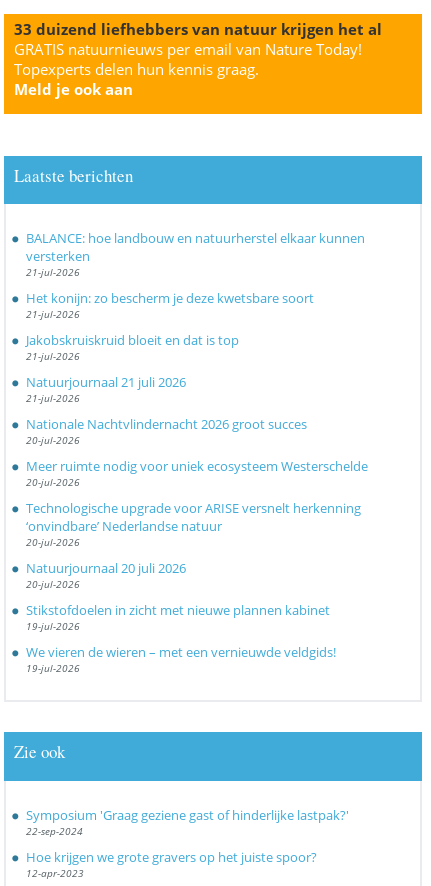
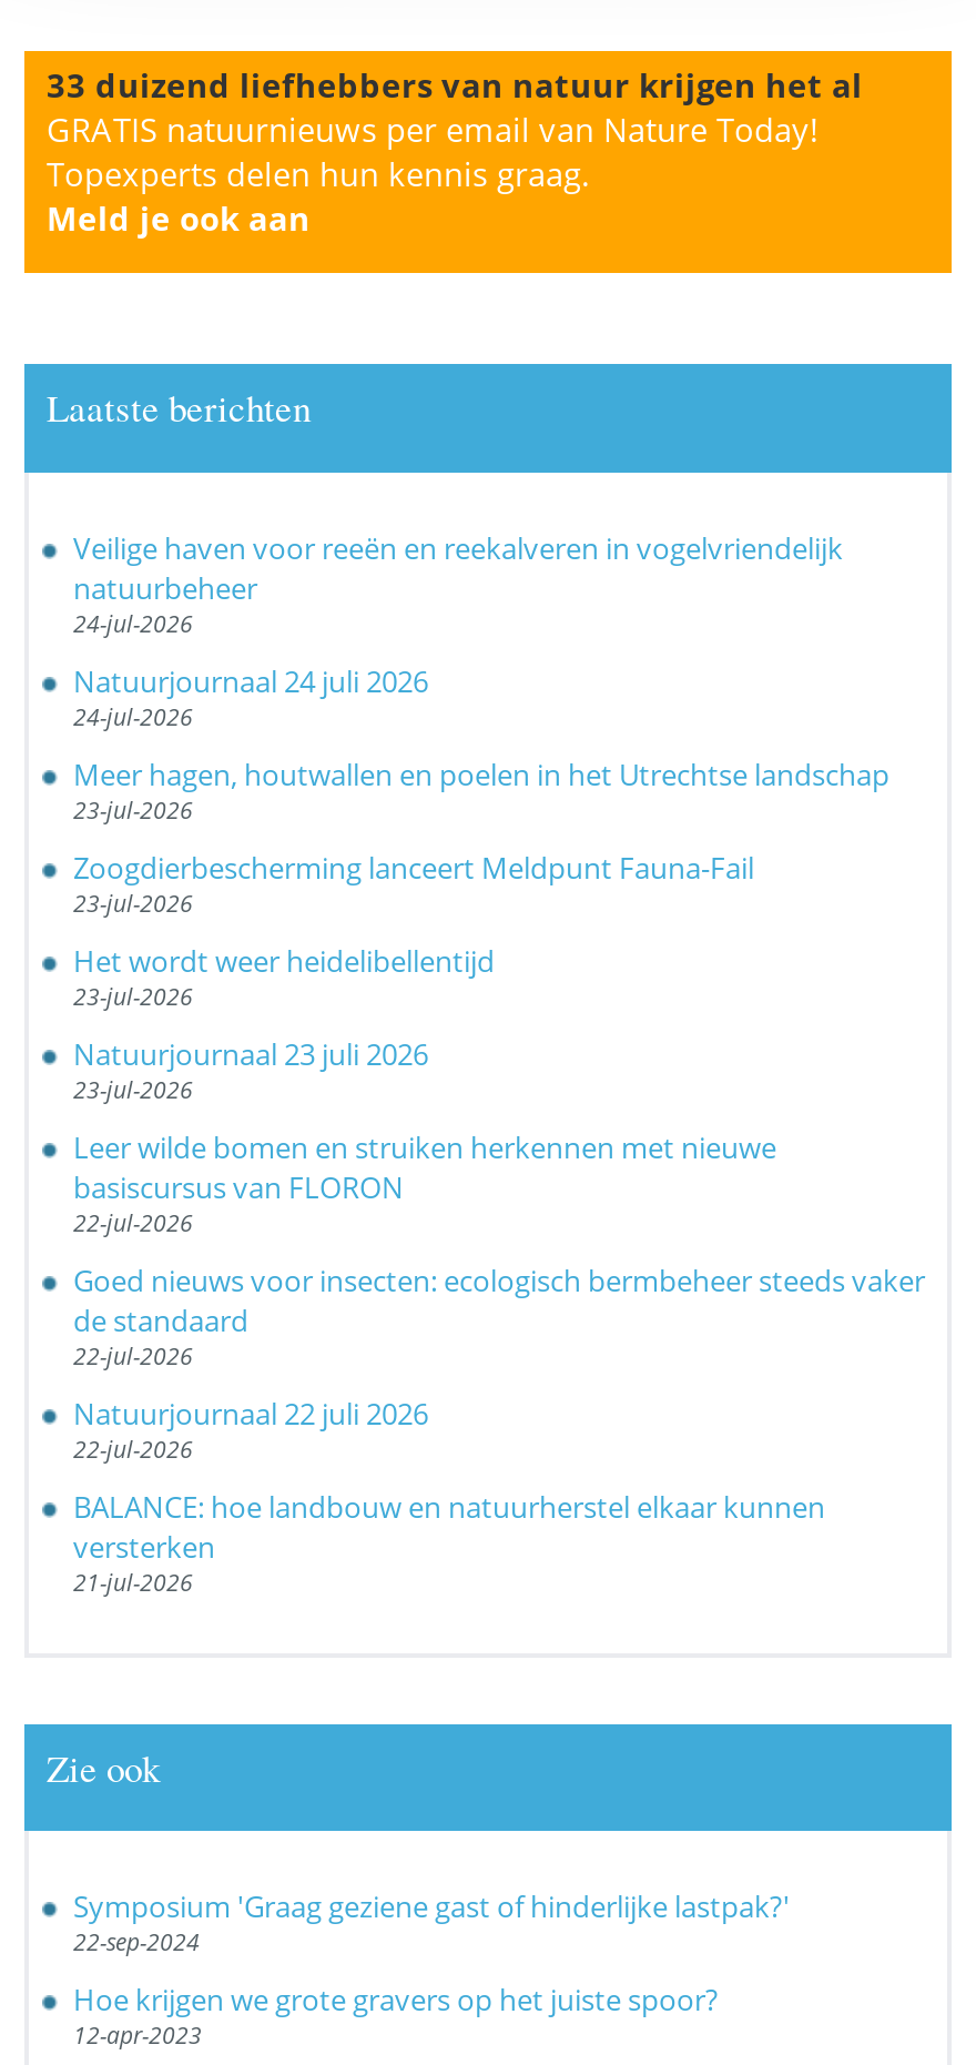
+ Veilige haven voor reeën en reekalveren in vogelvriendelijk
+ natuurbeheer
+ 24-jul-2026
+ Natuurjournaal 24 juli 2026
+ 24-jul-2026
+ Meer hagen, houtwallen en poelen in het Utrechtse landschap
+ 23-jul-2026
+ Zoogdierbescherming lanceert Meldpunt Fauna-Fail
+ 23-jul-2026
+ Het wordt weer heidelibellentijd
+ 23-jul-2026
+ Natuurjournaal 23 juli 2026
+ 23-jul-2026
+ Leer wilde bomen en struiken herkennen met nieuwe
+ basiscursus van FLORON
+ 22-jul-2026
+ Goed nieuws voor insecten: ecologisch bermbeheer steeds vaker
+ de standaard
+ 22-jul-2026
+ Natuurjournaal 22 juli 2026
+ 22-jul-2026

moved down: BALANCE: hoe landbouw en natuurherstel elkaar kunnen | versterken | 21-jul-2026

- Het konijn: zo bescherm je deze kwetsbare soort
- 21-jul-2026
- Jakobskruiskruid bloeit en dat is top
- 21-jul-2026
- Natuurjournaal 21 juli 2026
- 21-jul-2026
- Nationale Nachtvlindernacht 2026 groot succes
- 20-jul-2026
- Meer ruimte nodig voor uniek ecosysteem Westerschelde
- 20-jul-2026
- Technologische upgrade voor ARISE versnelt herkenning
- ‘onvindbare’ Nederlandse natuur
- 20-jul-2026
- Natuurjournaal 20 juli 2026
- 20-jul-2026
- Stikstofdoelen in zicht met nieuwe plannen kabinet
- 19-jul-2026
- We vieren de wieren – met een vernieuwde veldgids!
- 19-jul-2026
